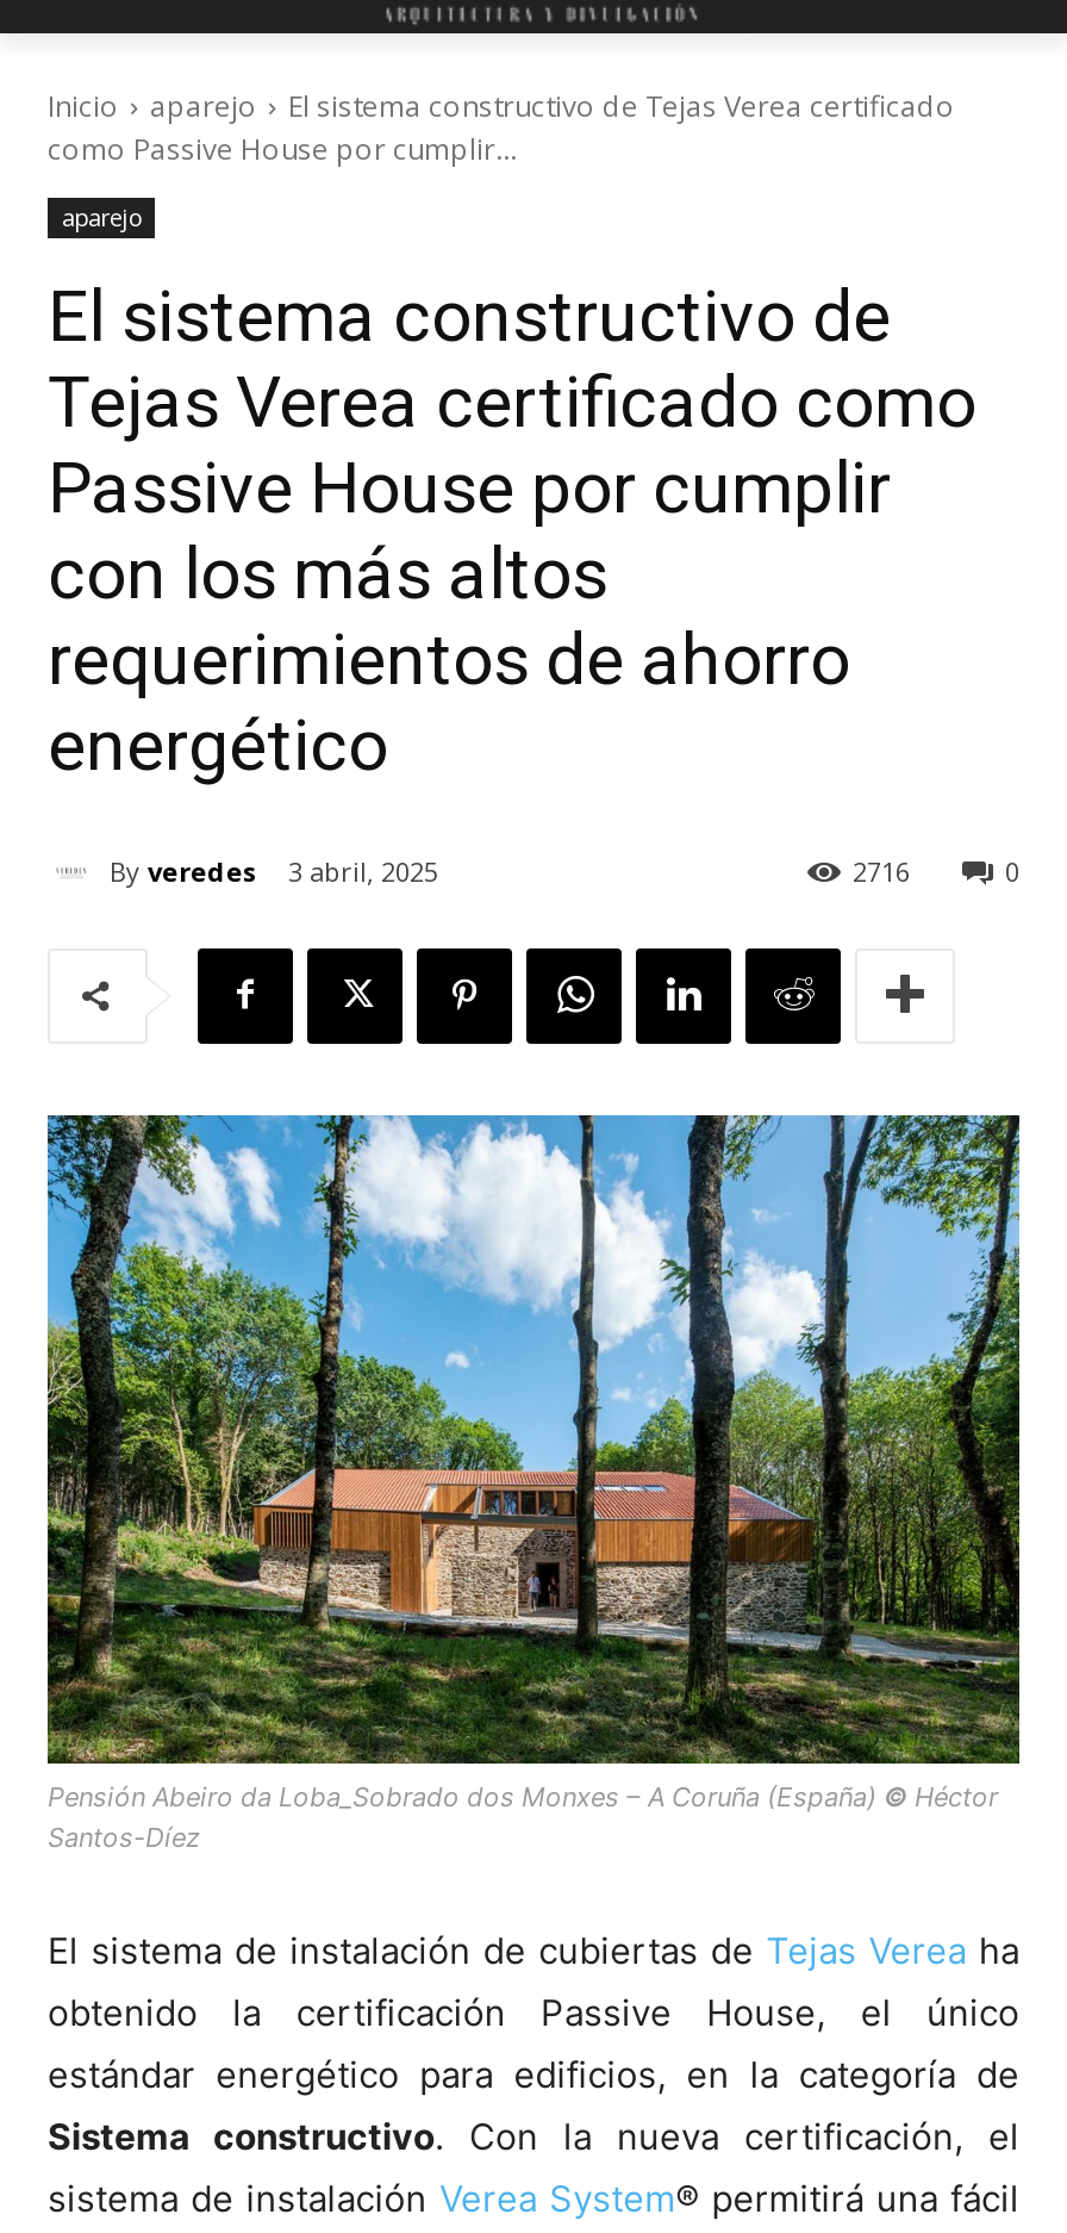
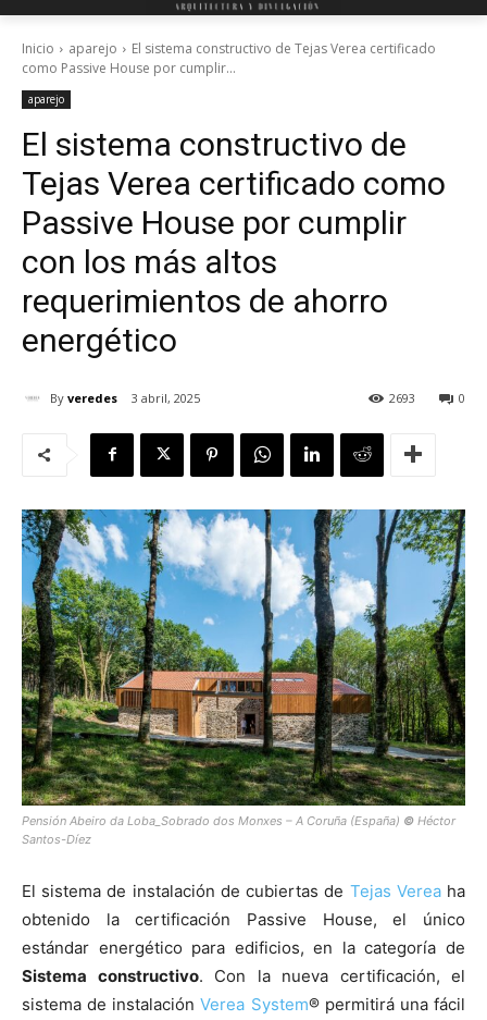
- 2716
+ 2693
